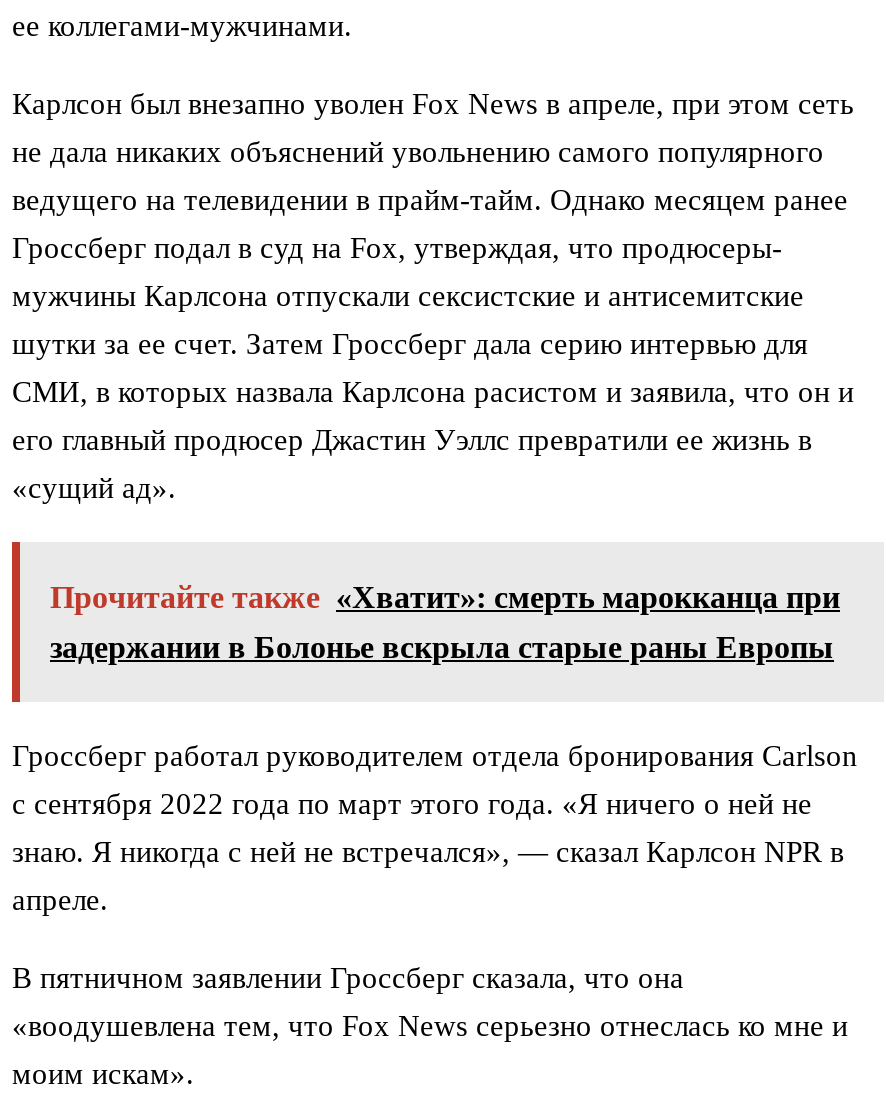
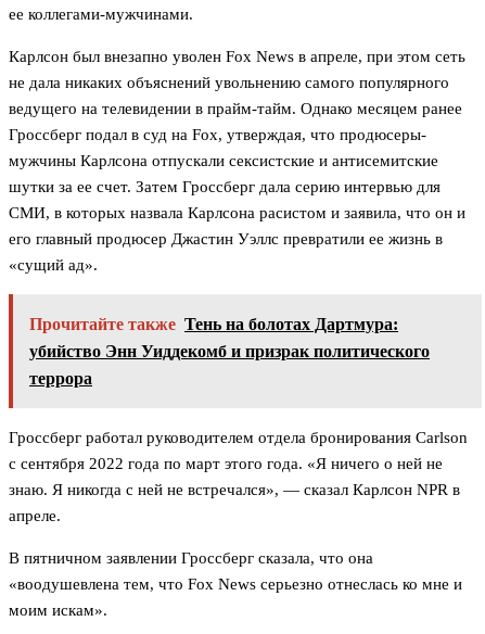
- Прочитайте также «Хватит»: смерть марокканца при
- задержании в Болонье вскрыла старые раны Европы
+ Прочитайте также Тень на болотах Дартмура:
+ убийство Энн Уиддекомб и призрак политического
+ террора
